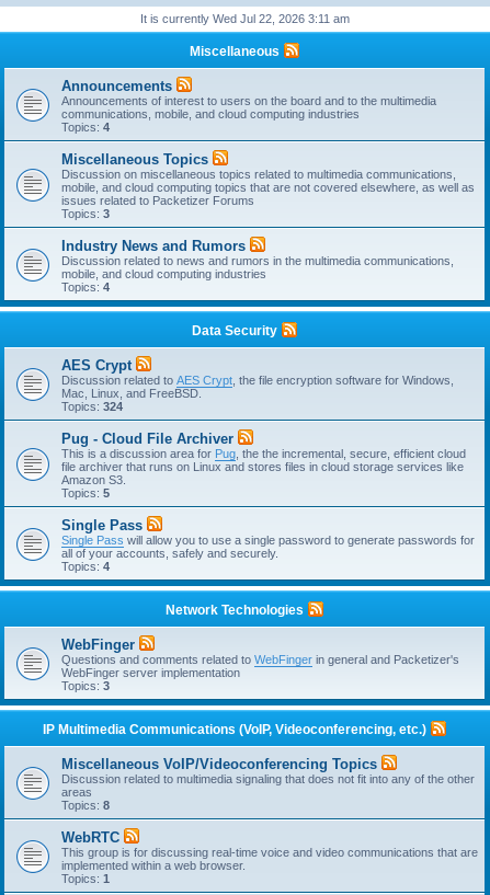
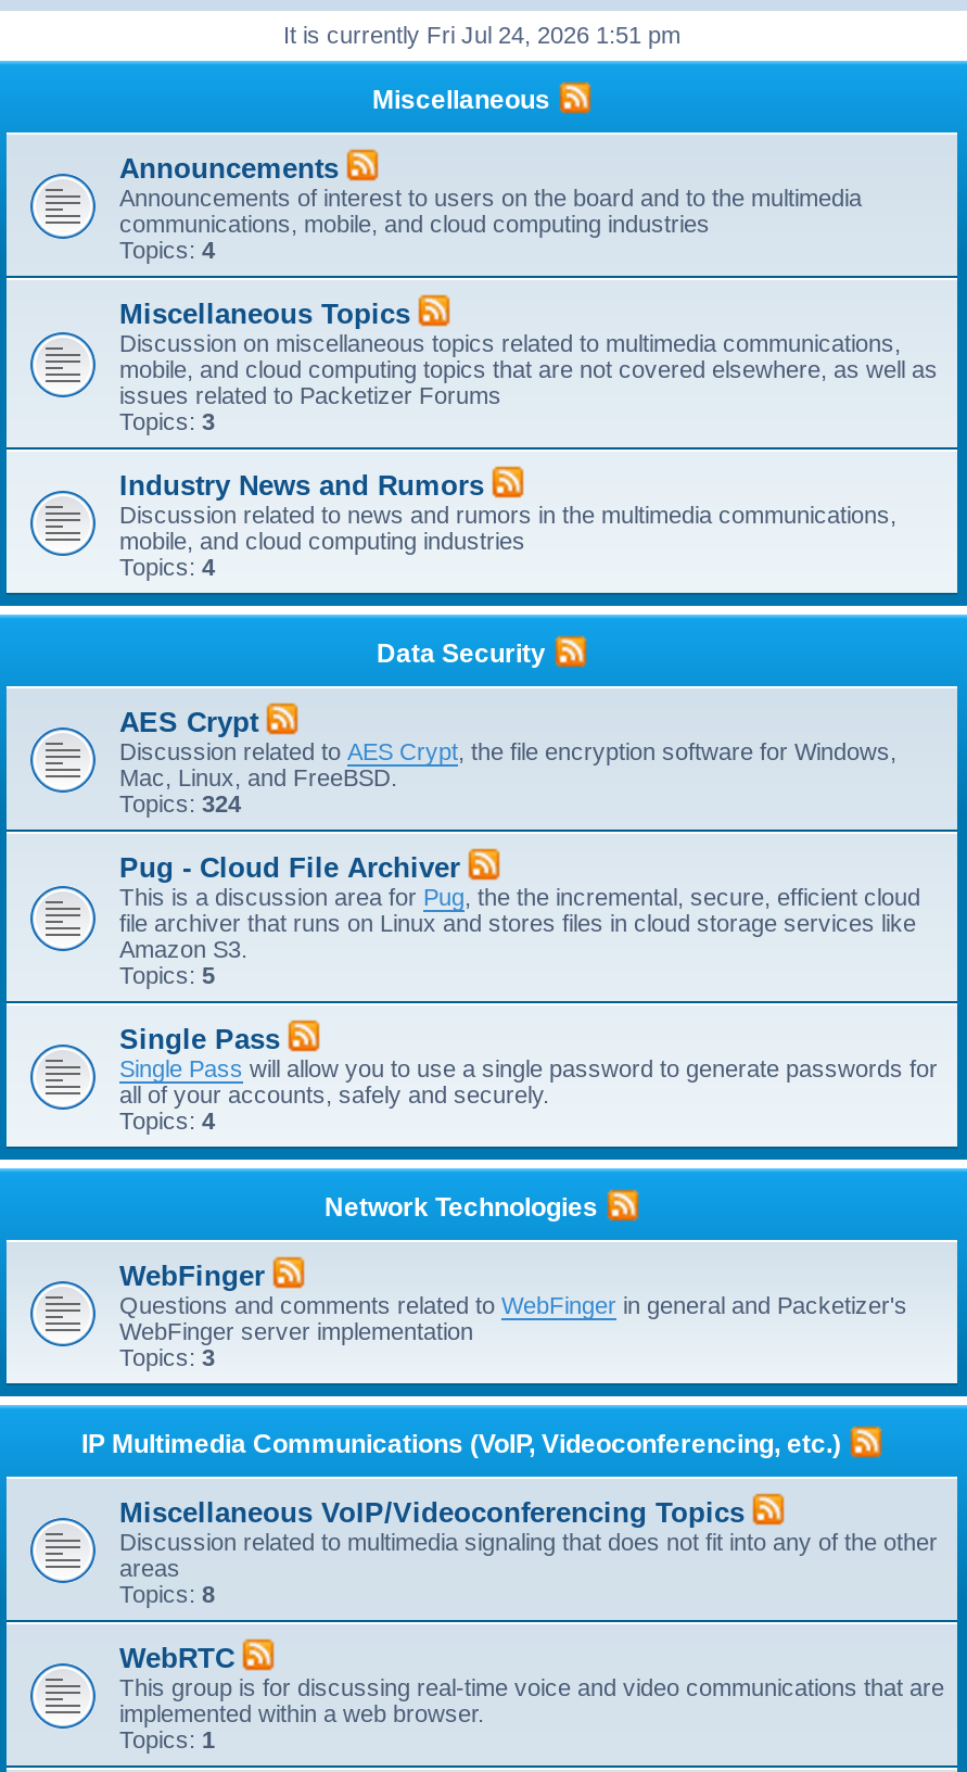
- It is currently Wed Jul 22, 2026 3:11 am
+ It is currently Fri Jul 24, 2026 1:51 pm
